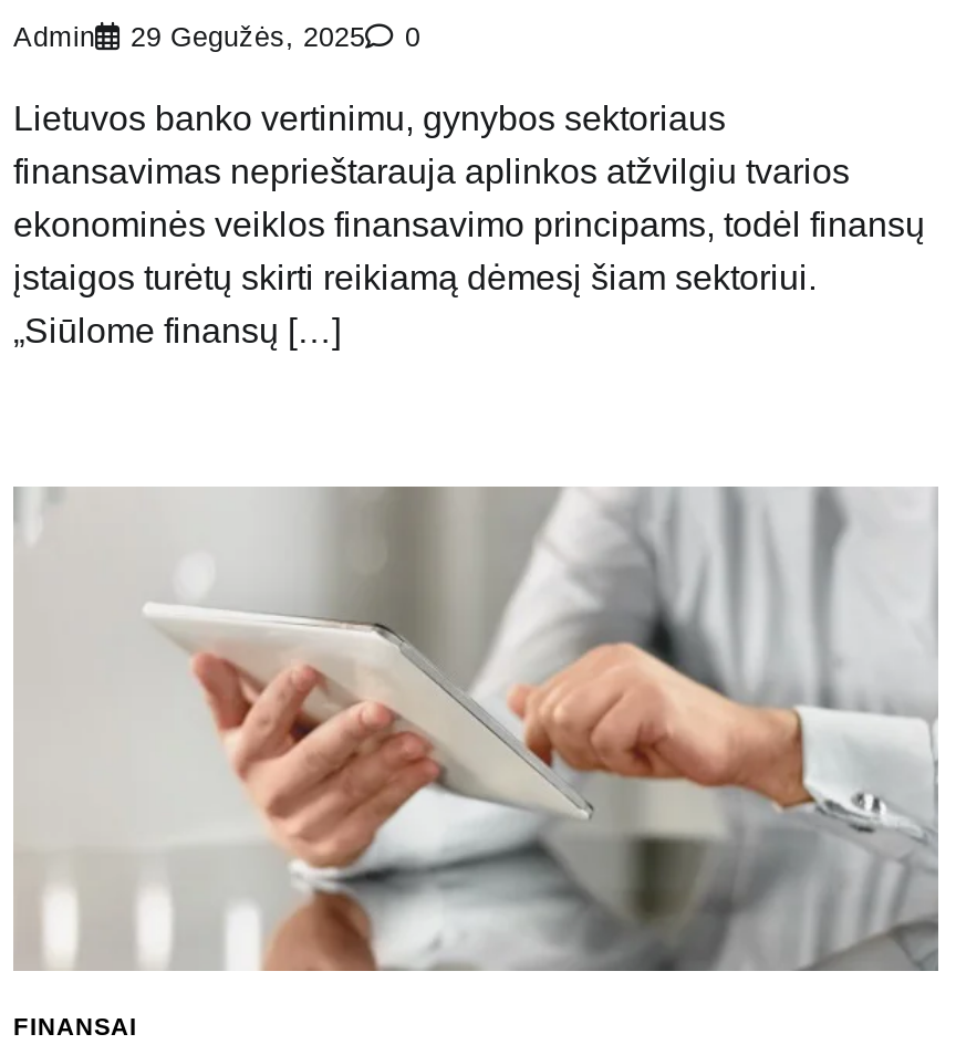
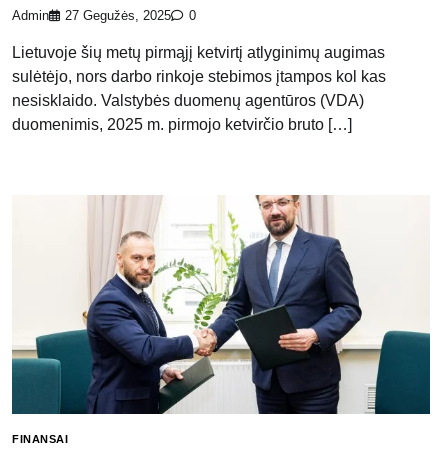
- Admin 29 Gegužės, 2025 0
+ Admin 27 Gegužės, 2025 0

- Lietuvos banko vertinimu, gynybos sektoriaus
- finansavimas neprieštarauja aplinkos atžvilgiu tvarios
- ekonominės veiklos finansavimo principams, todėl finansų
- įstaigos turėtų skirti reikiamą dėmesį šiam sektoriui.
- „Siūlome finansų […]
+ Lietuvoje šių metų pirmąjį ketvirtį atlyginimų augimas
+ sulėtėjo, nors darbo rinkoje stebimos įtampos kol kas
+ nesisklaido. Valstybės duomenų agentūros (VDA)
+ duomenimis, 2025 m. pirmojo ketvirčio bruto […]

- [image]
+ [image]
